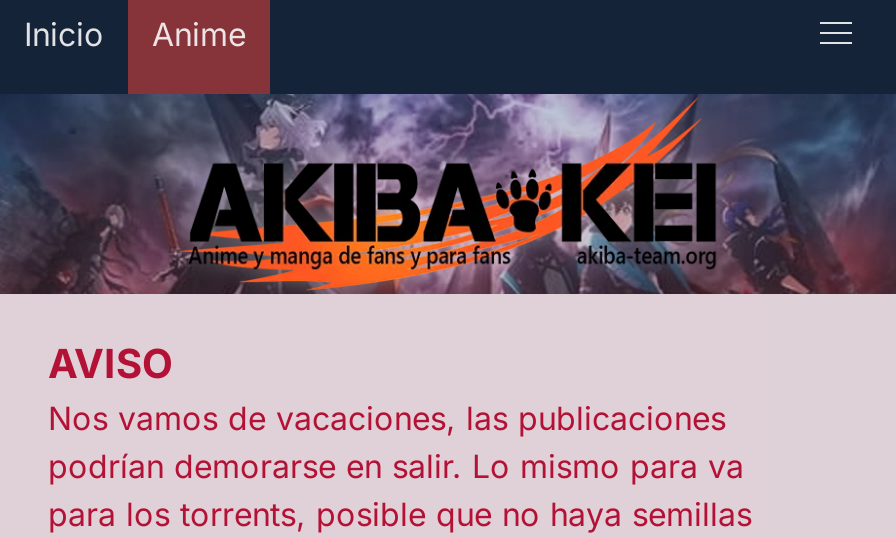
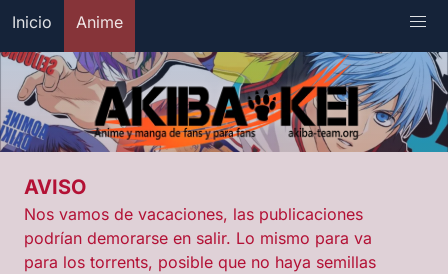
- [image]
+ [image]
